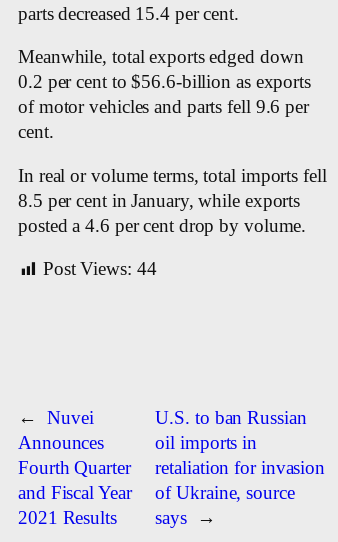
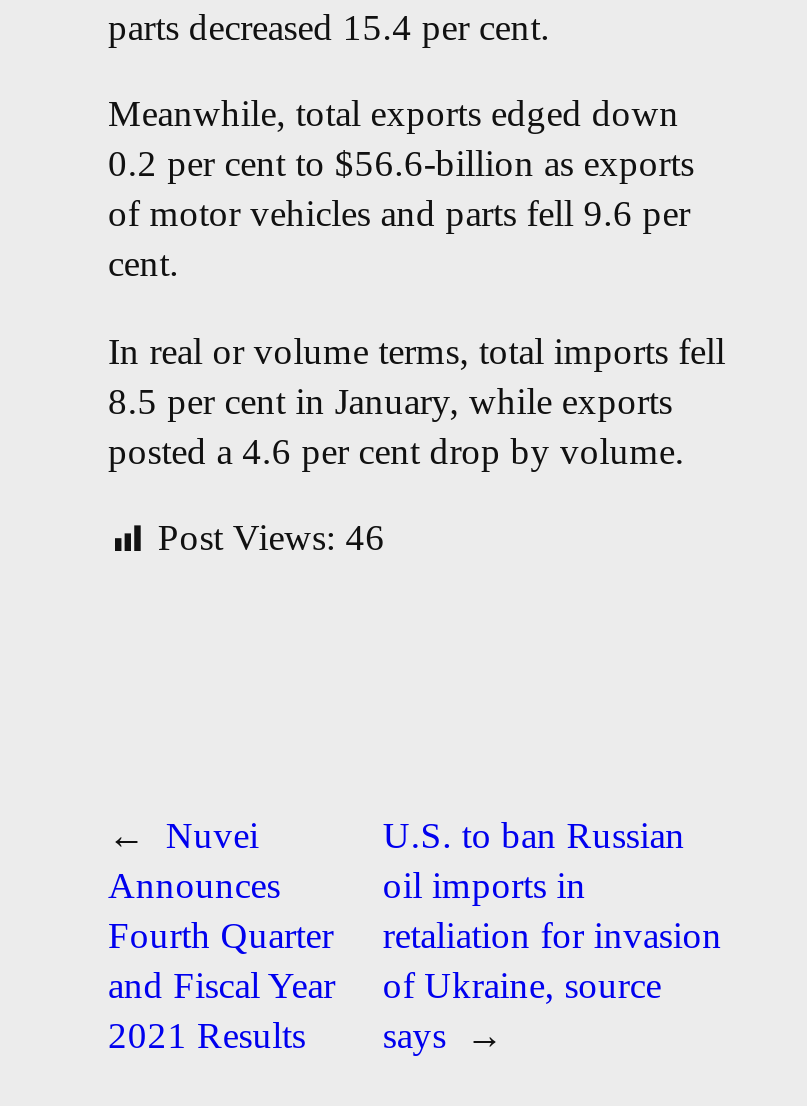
- Post Views: 44
+ Post Views: 46
